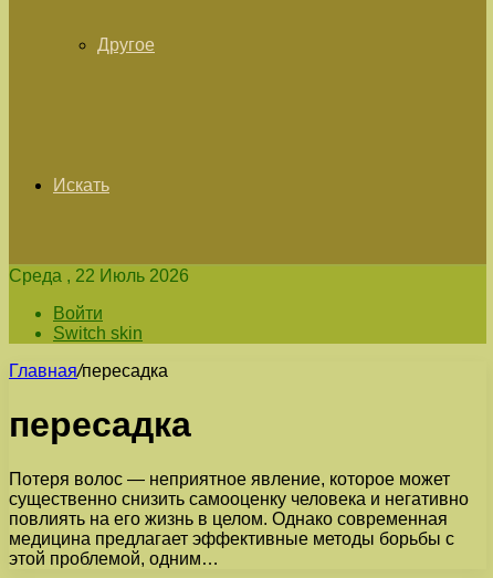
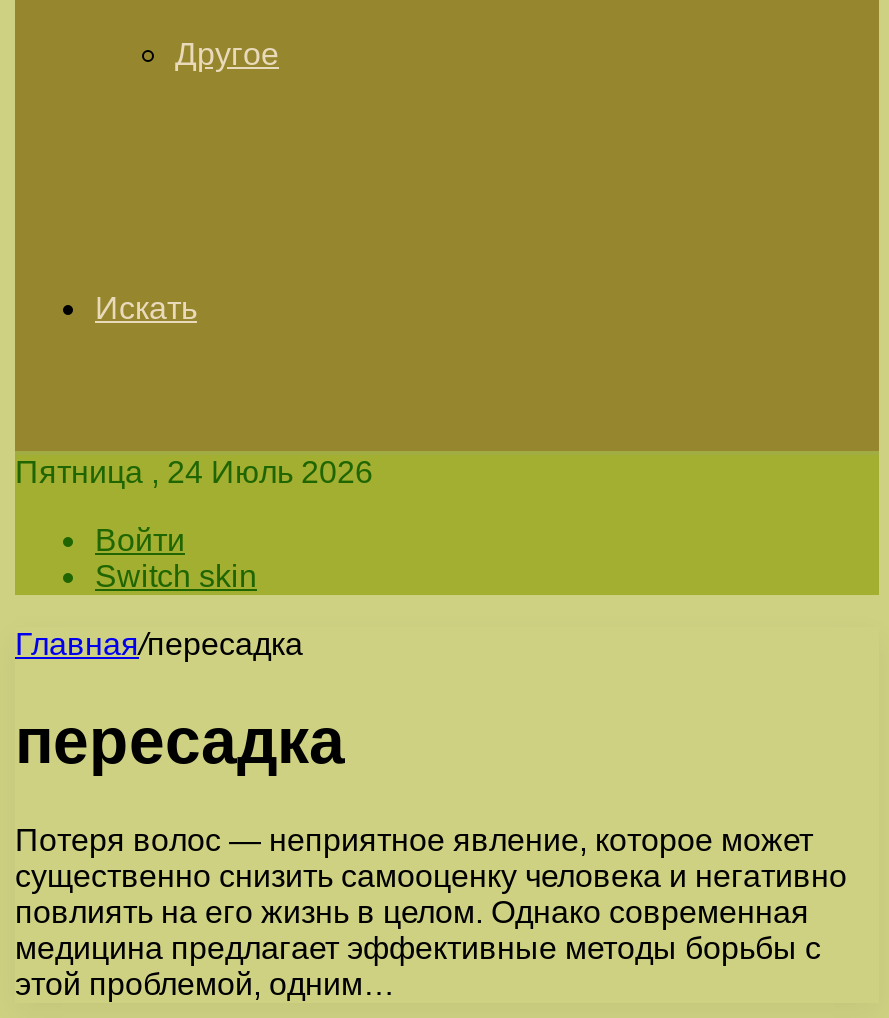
- Среда , 22 Июль 2026
+ Пятница , 24 Июль 2026
